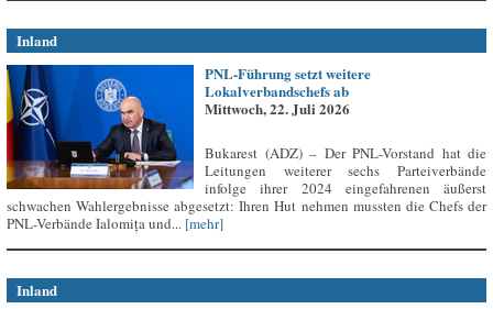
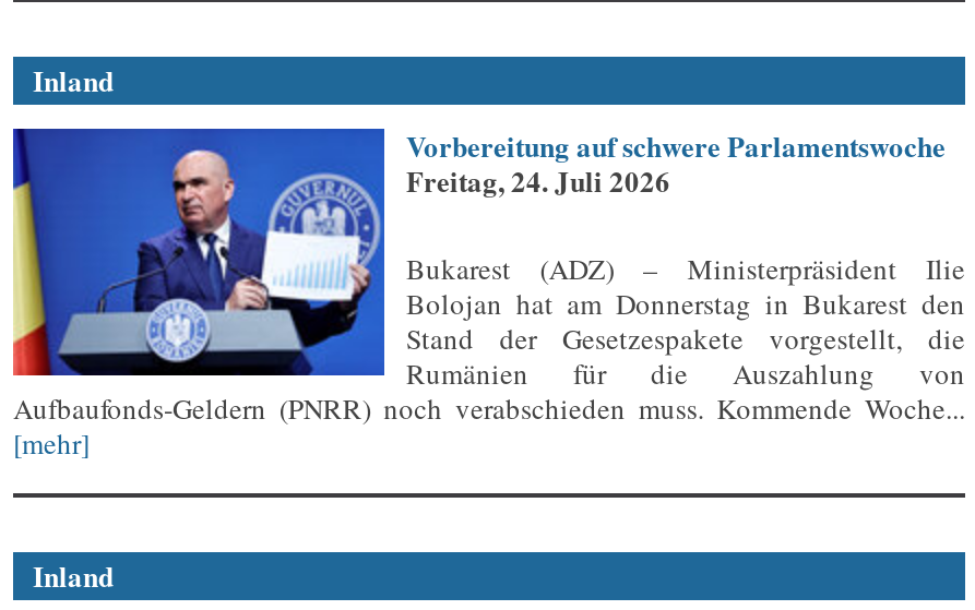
- [image]
- Bukarest (ADZ) – Der PNL-Vorstand hat die
- Leitungen weiterer sechs Parteiverbände
- infolge ihrer 2024 eingefahrenen äußerst
- schwachen Wahlergebnisse abgesetzt: Ihren Hut nehmen mussten die Chefs der
- PNL-Verbände Ialomița und... [mehr]
+ [image]
+ Bukarest (ADZ) – Ministerpräsident Ilie
+ Bolojan hat am Donnerstag in Bukarest den
+ Stand der Gesetzespakete vorgestellt, die
+ Rumänien für die Auszahlung von
+ Aufbaufonds-Geldern (PNRR) noch verabschieden muss. Kommende Woche...
+ [mehr]

- PNL-Führung setzt weitere
- Lokalverbandschefs ab
- Mittwoch, 22. Juli 2026
+ Vorbereitung auf schwere Parlamentswoche
+ Freitag, 24. Juli 2026
